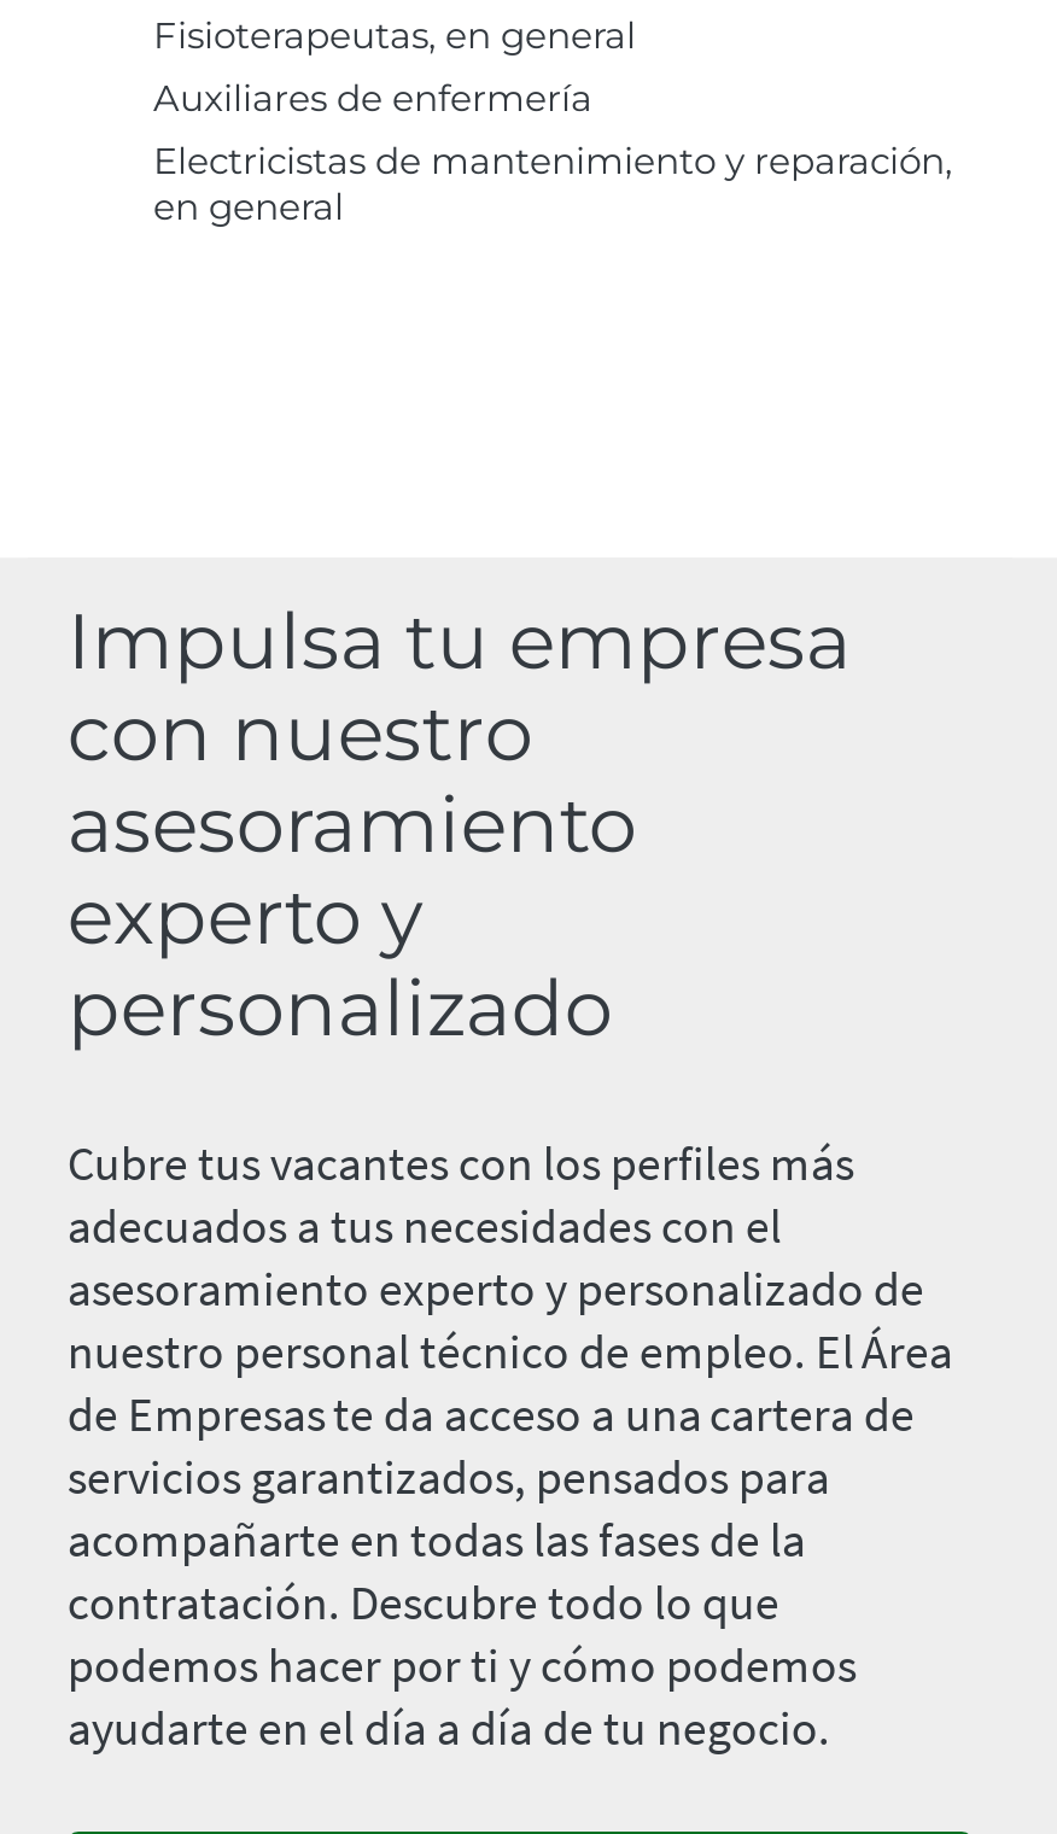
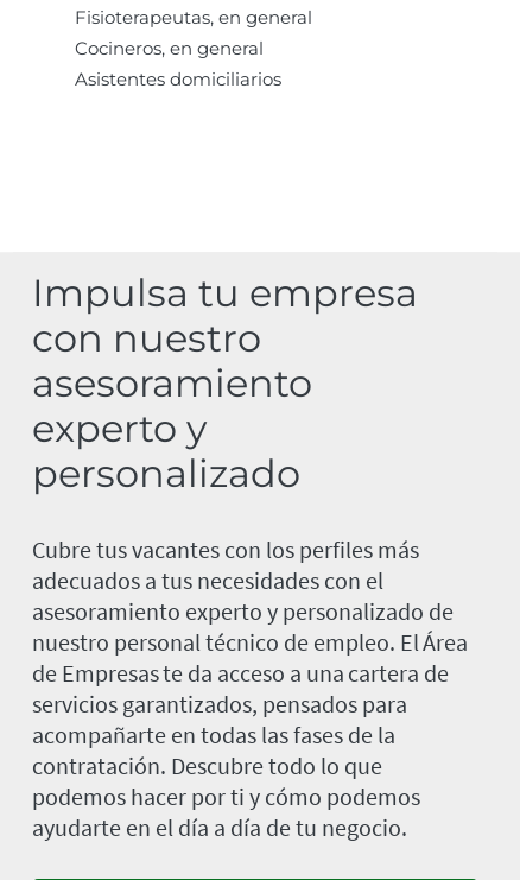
- Auxiliares de enfermería
- Electricistas de mantenimiento y reparación,
- en general
+ Cocineros, en general
+ Asistentes domiciliarios
